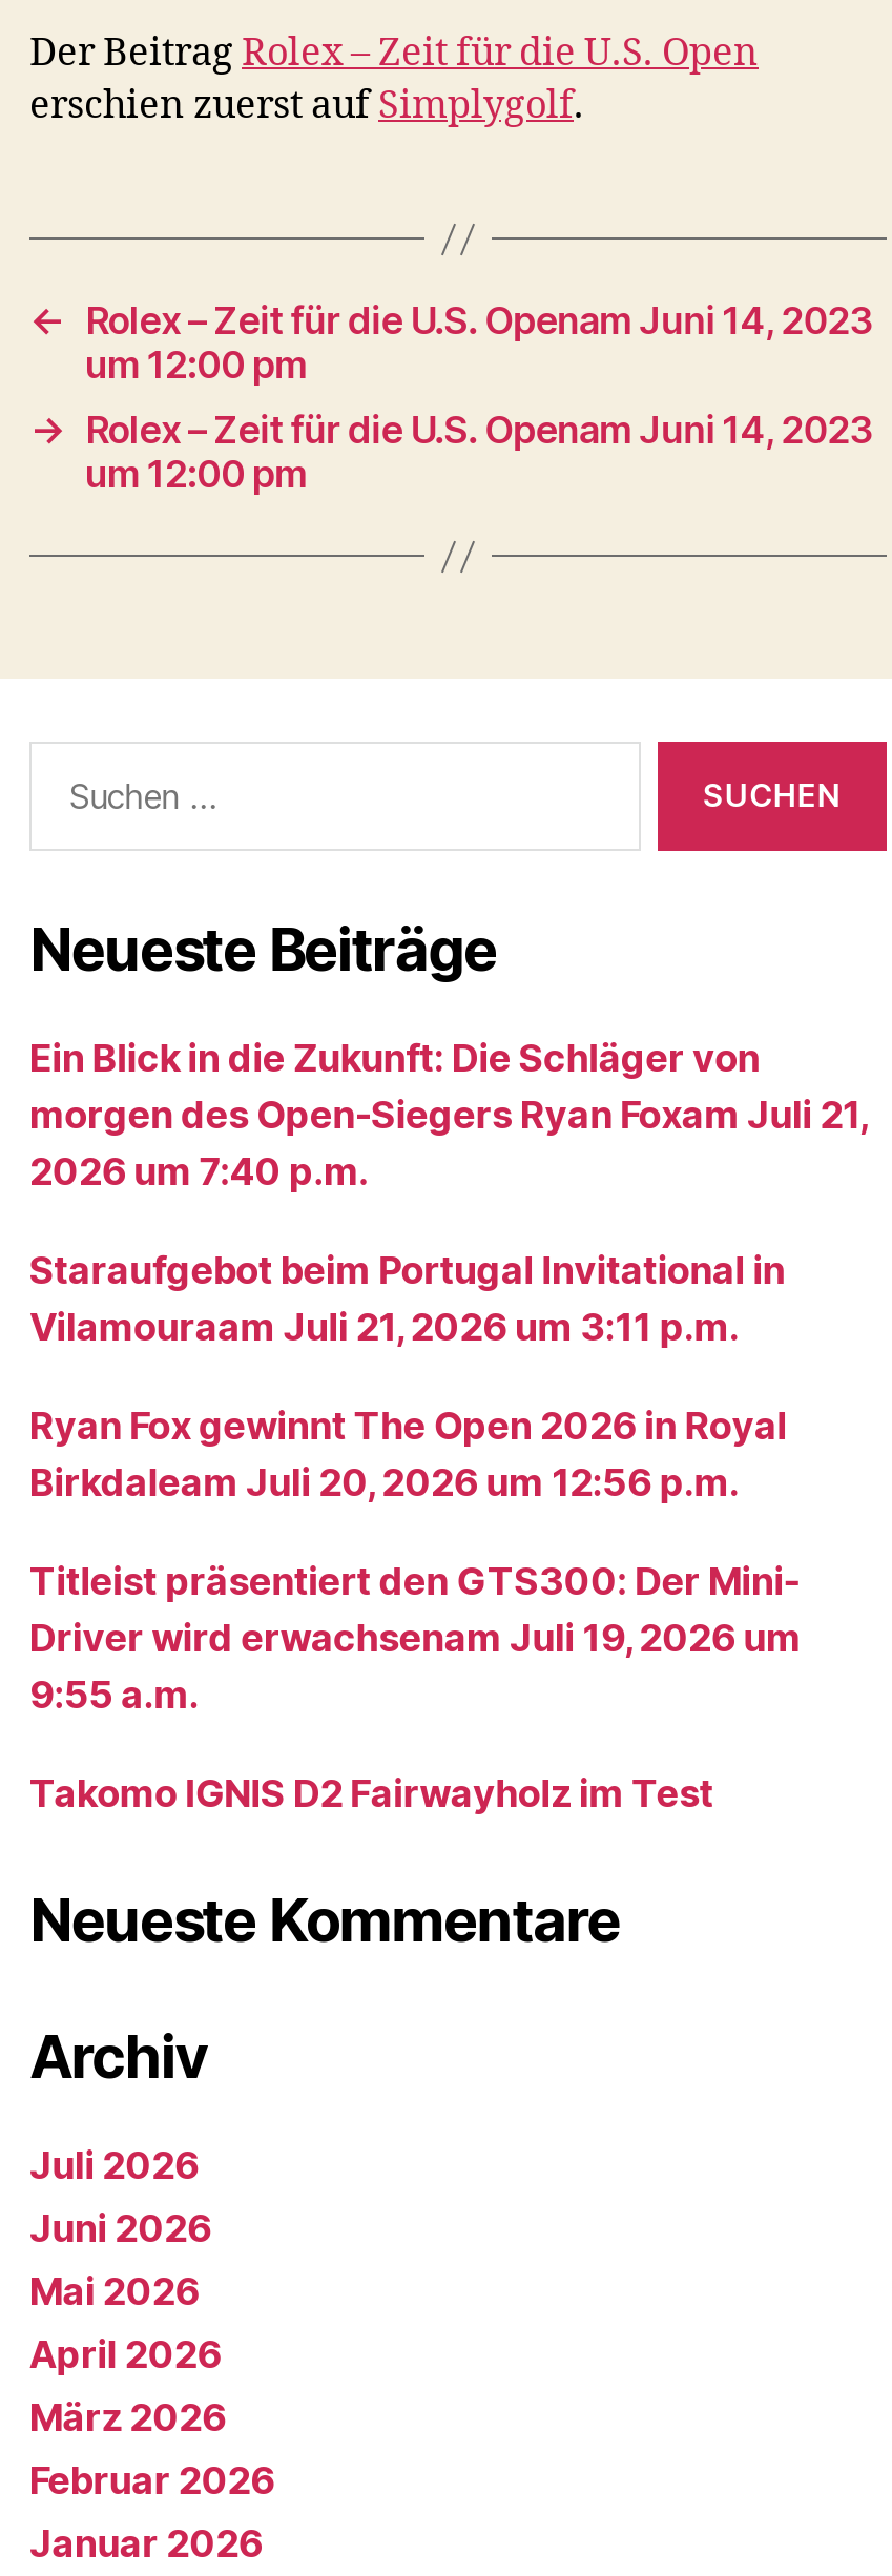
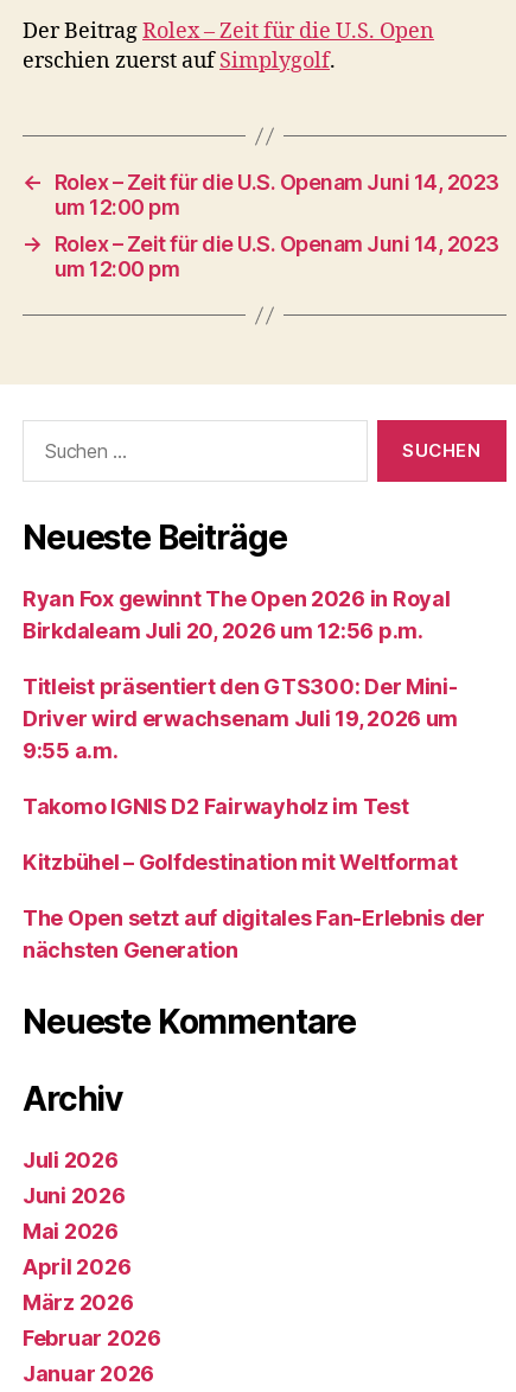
- Ein Blick in die Zukunft: Die Schläger von
- morgen des Open-Siegers Ryan Foxam Juli 21,
- 2026 um 7:40 p.m.
- Staraufgebot beim Portugal Invitational in
- Vilamouraam Juli 21, 2026 um 3:11 p.m.

moved up: Ryan Fox gewinnt The Open 2026 in Royal | Birkdaleam Juli 20, 2026 um 12:56 p.m. | Titleist präsentiert den GTS300: Der Mini- | Driver wird erwachsenam Juli 19, 2026 um | 9:55 a.m. | Takomo IGNIS D2 Fairwayholz im Test

+ Kitzbühel – Golfdestination mit Weltformat
+ The Open setzt auf digitales Fan-Erlebnis der
+ nächsten Generation
